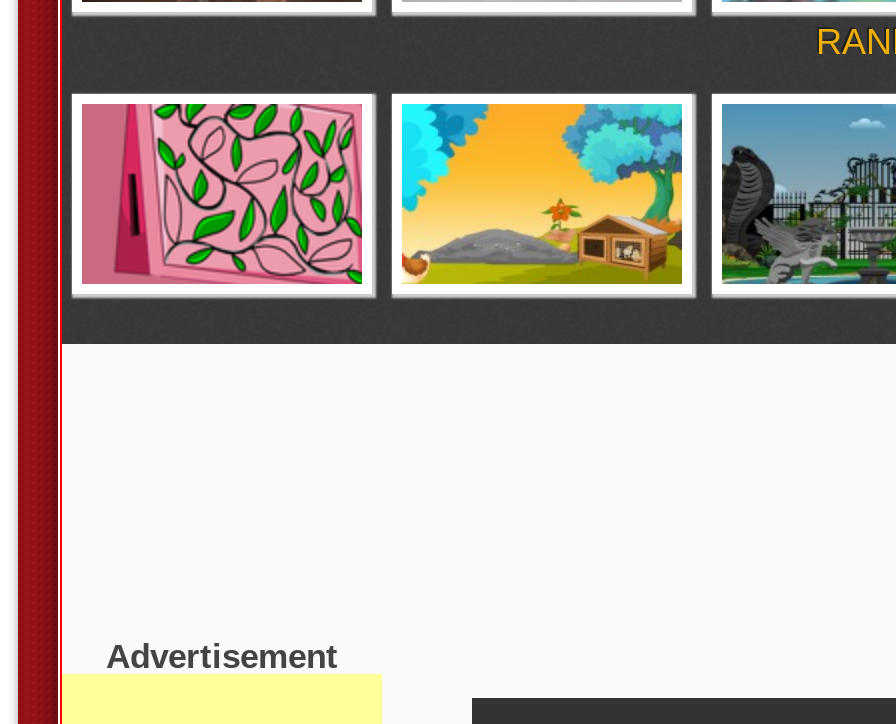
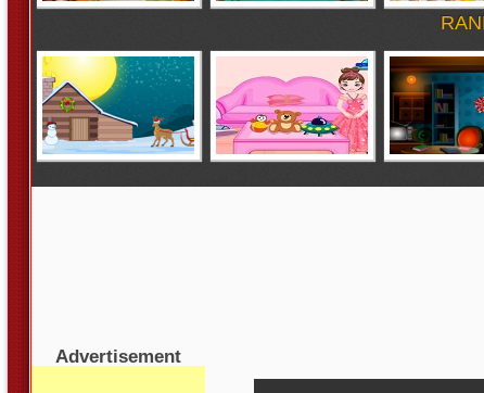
- [image]
+ [image]

- [image]
+ [image]

- [image]
+ [image]
